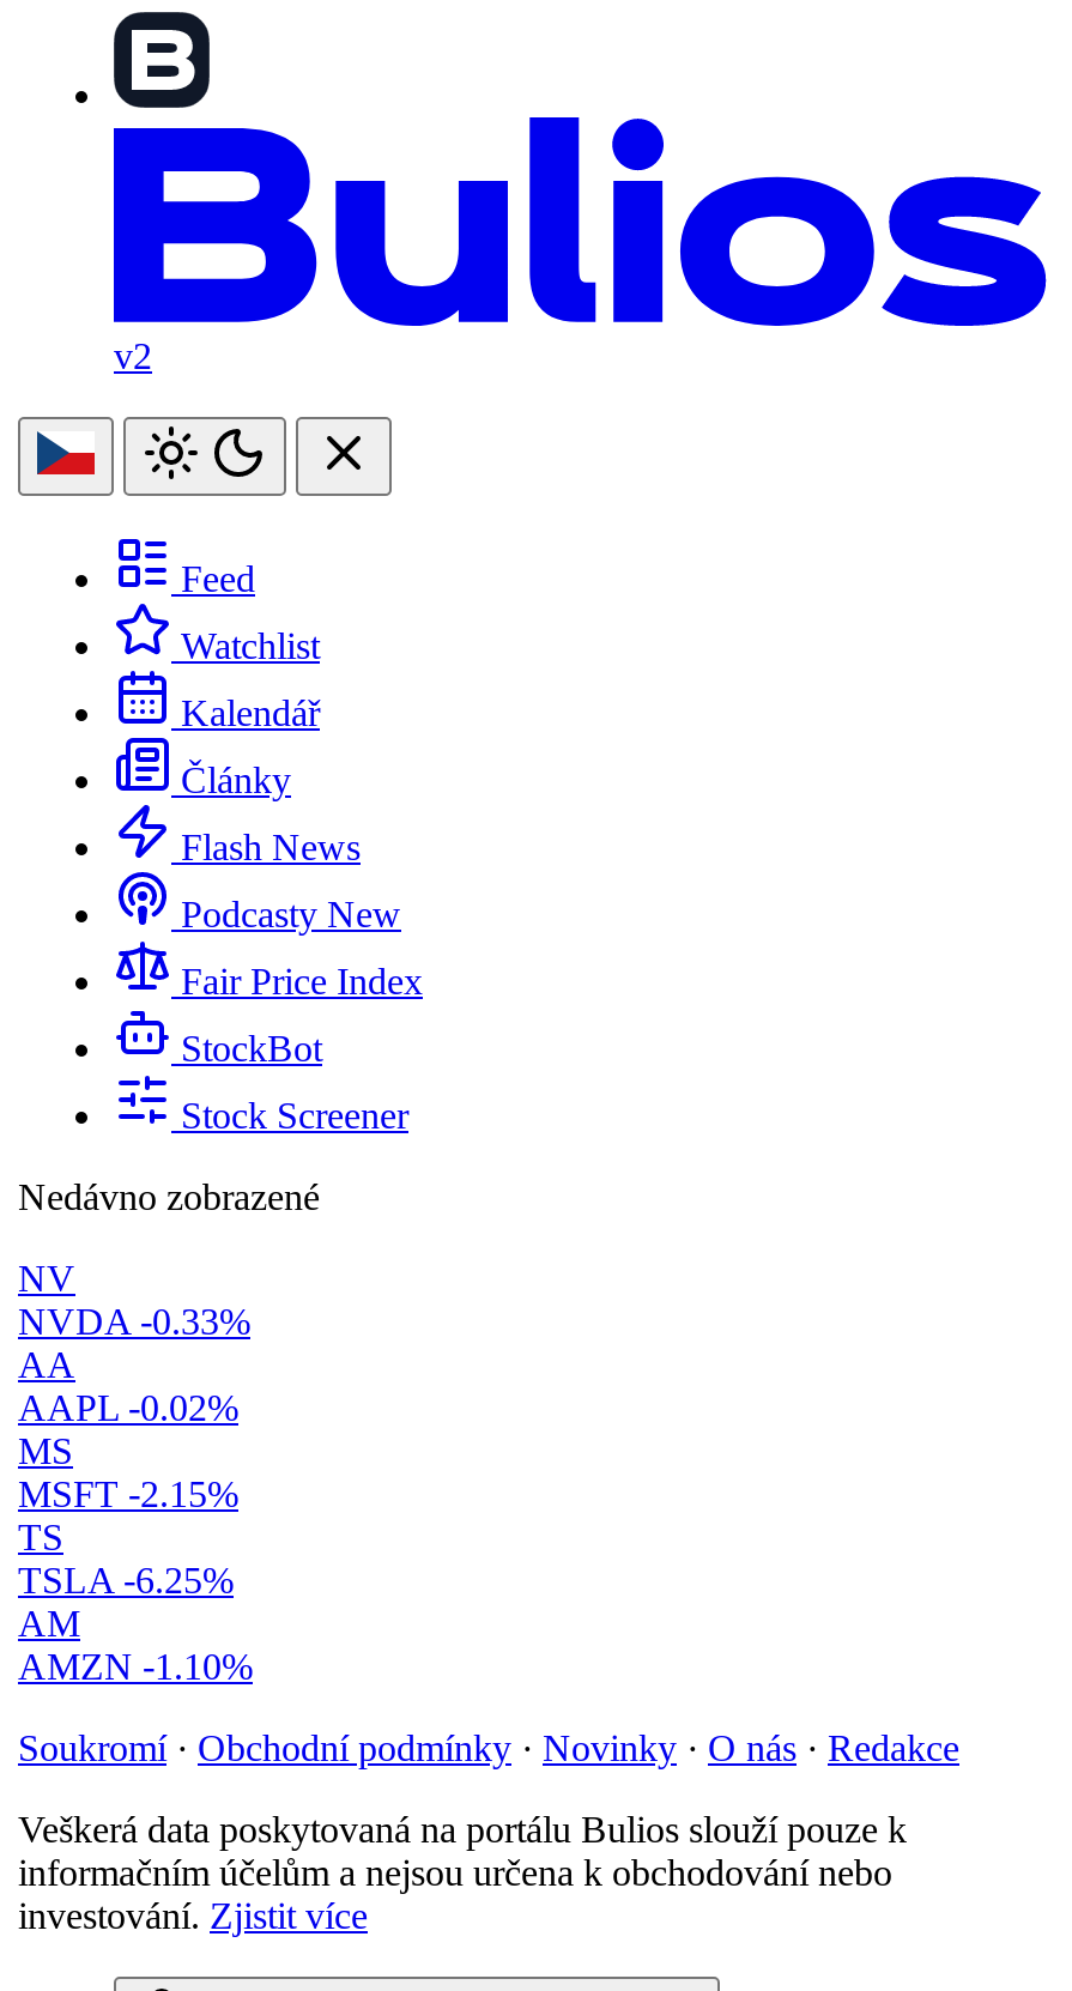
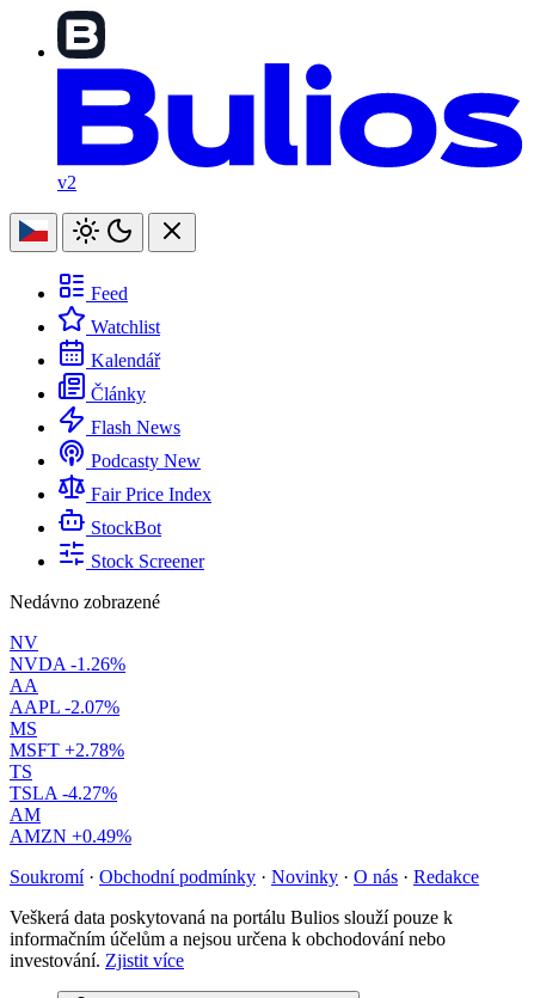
- NVDA -0.33%
+ NVDA -1.26%

- AAPL -0.02%
+ AAPL -2.07%

- MSFT -2.15%
+ MSFT +2.78%

- TSLA -6.25%
+ TSLA -4.27%

- AMZN -1.10%
+ AMZN +0.49%
